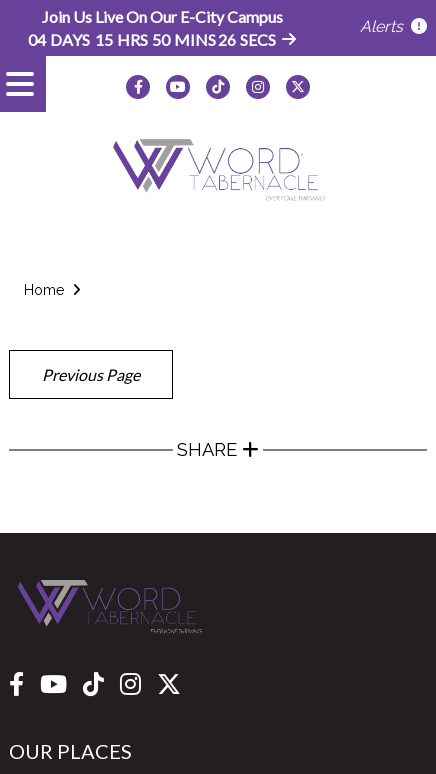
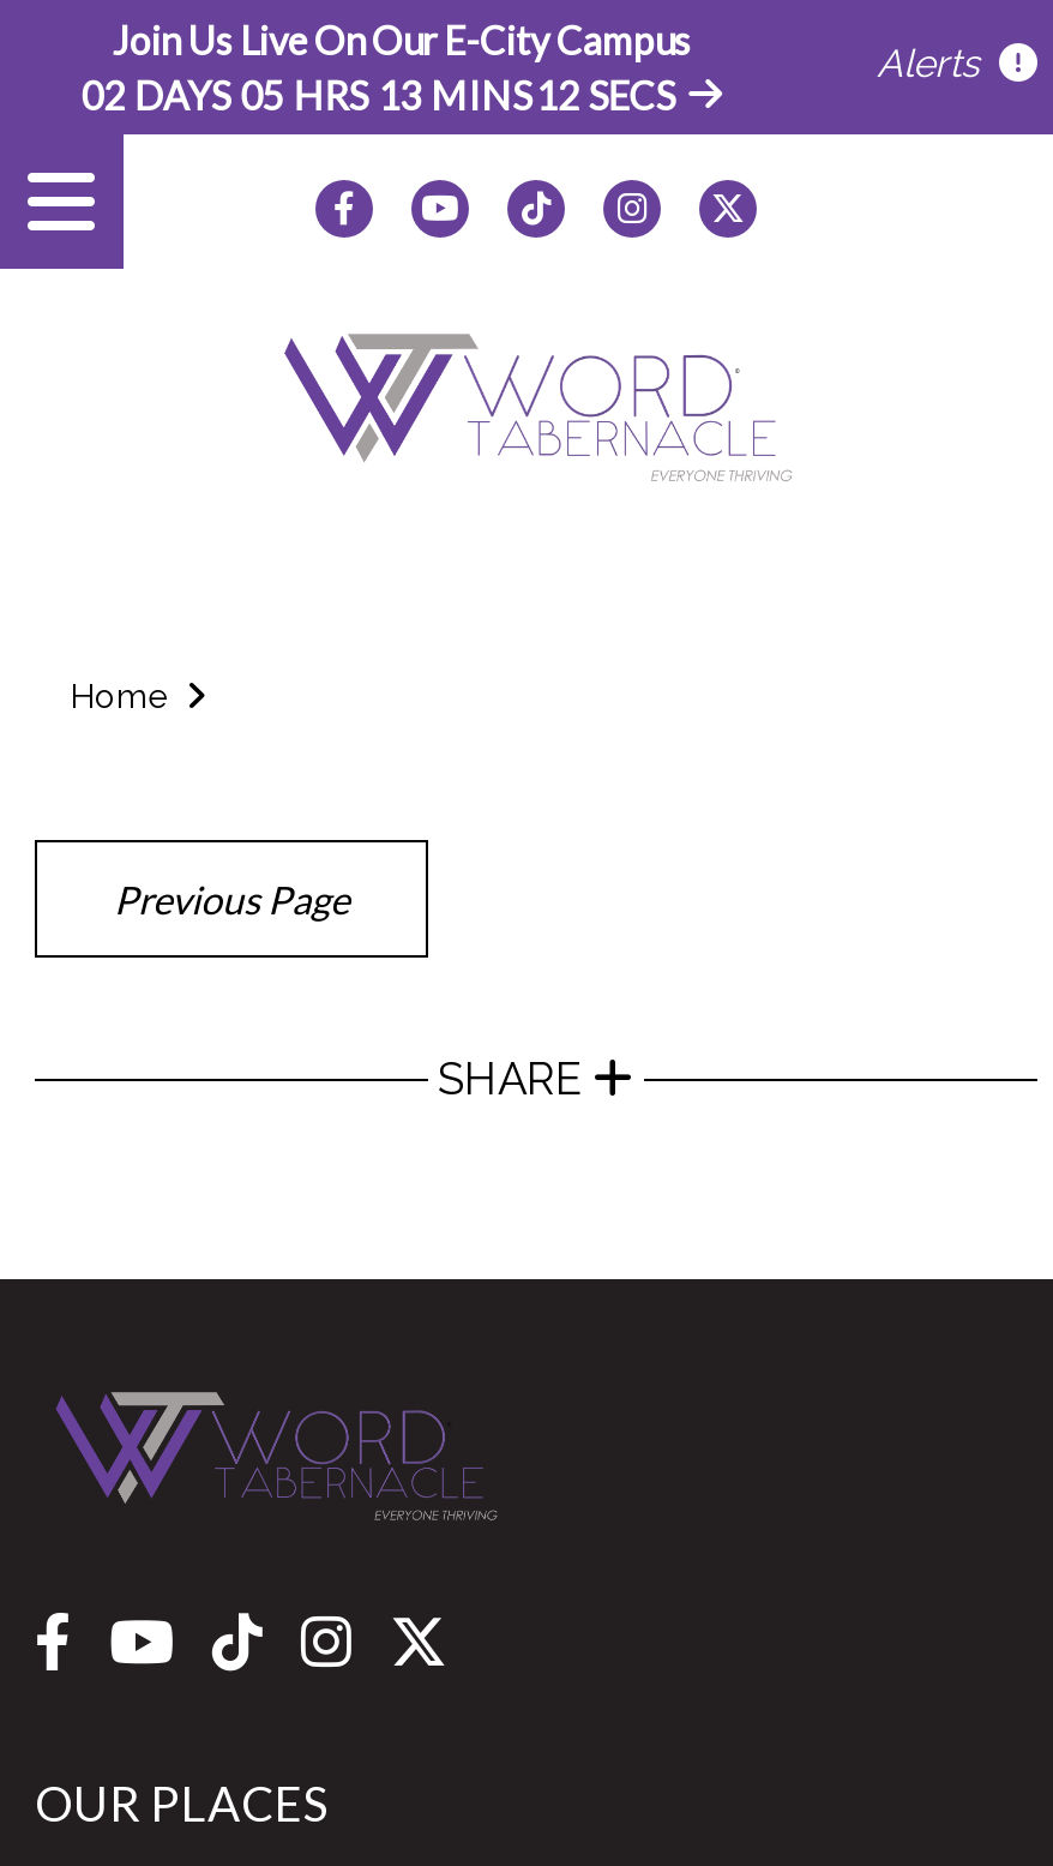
- 04 DAYS 15 HRS 50 MINS 26 SECS
+ 02 DAYS 05 HRS 13 MINS 12 SECS
